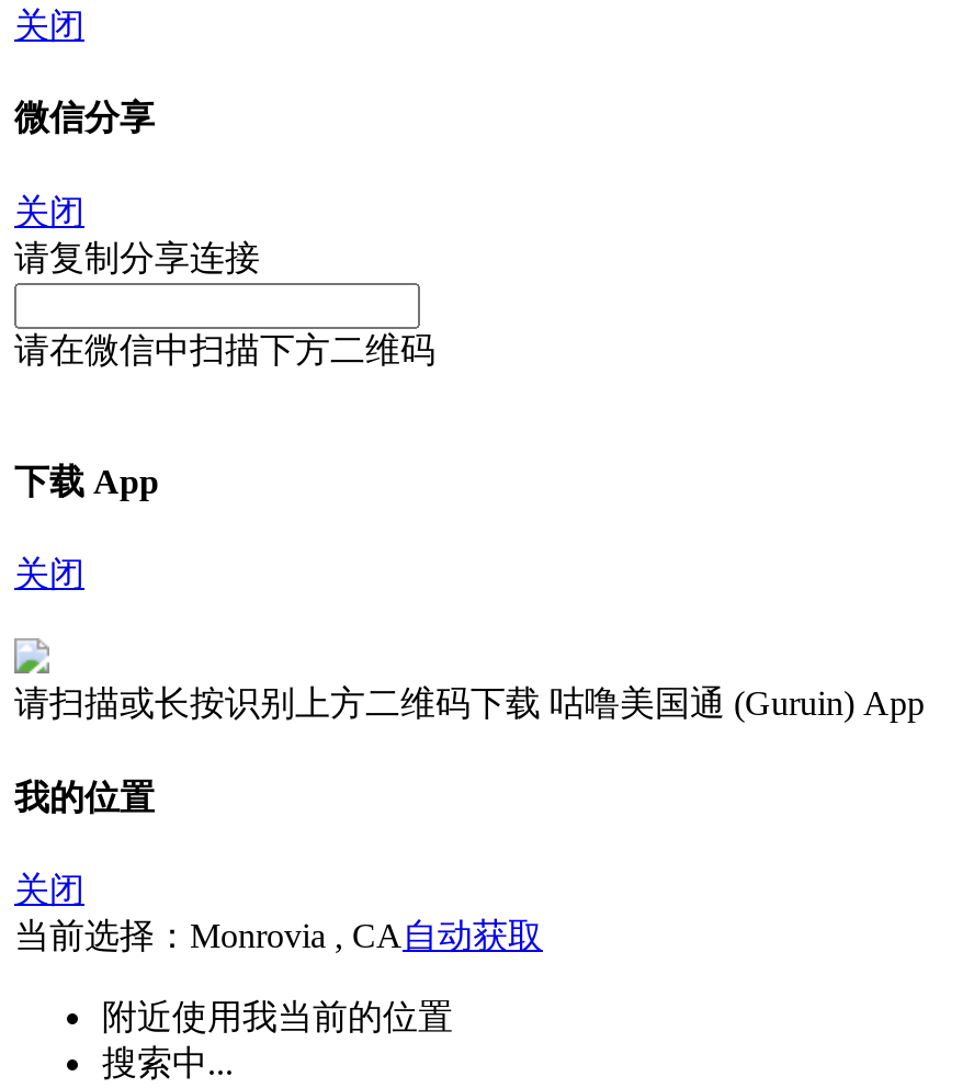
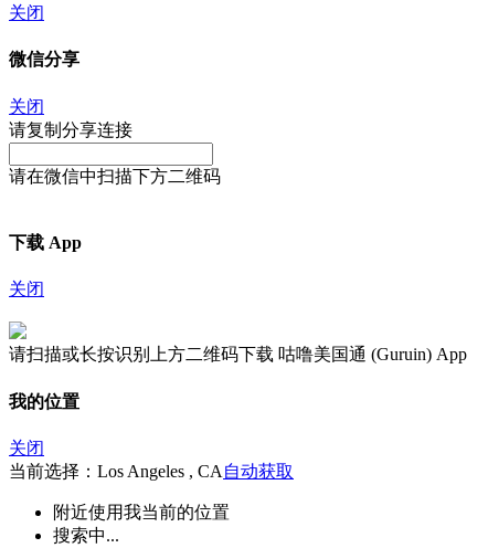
- 当前选择：Monrovia , CA自动获取
+ 当前选择：Los Angeles , CA自动获取
